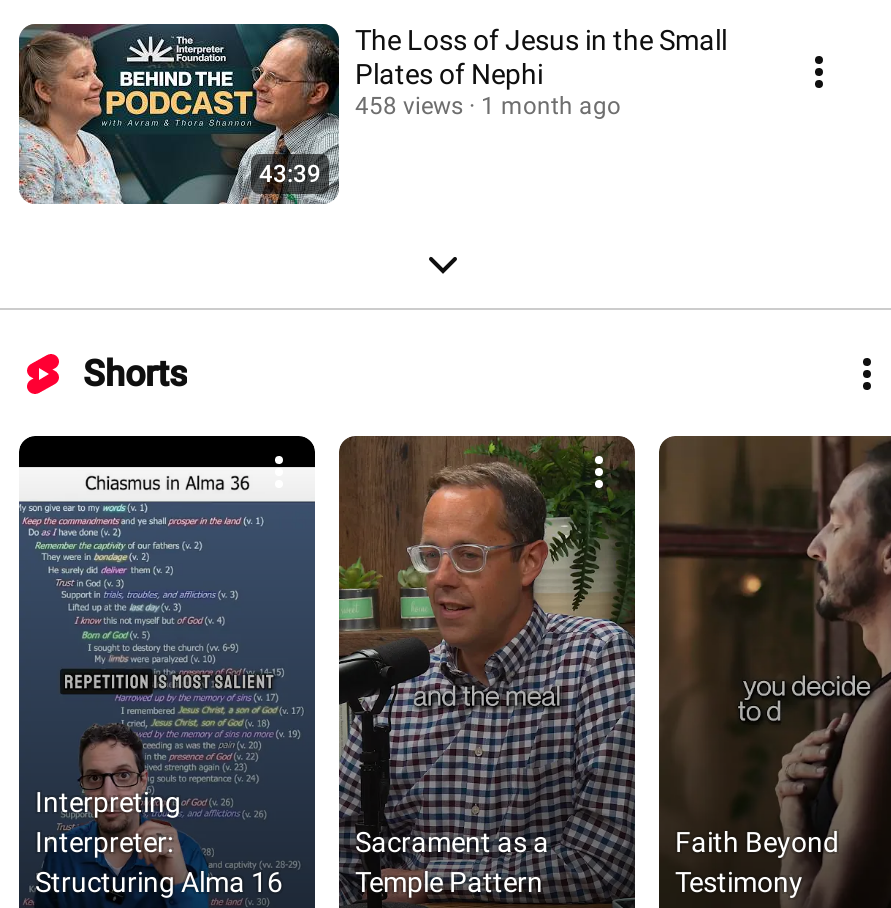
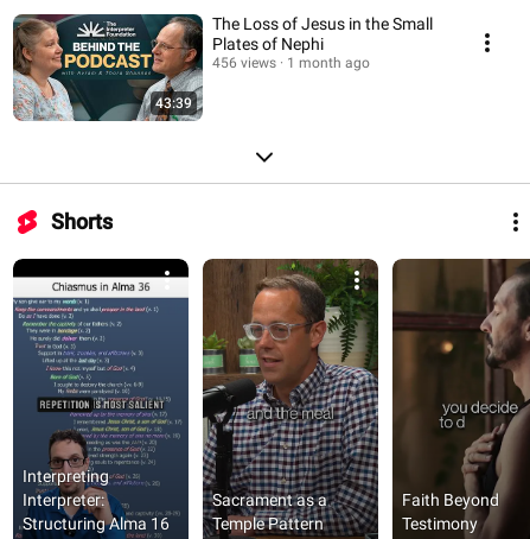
- 458 views 1 month ago
+ 456 views 1 month ago
